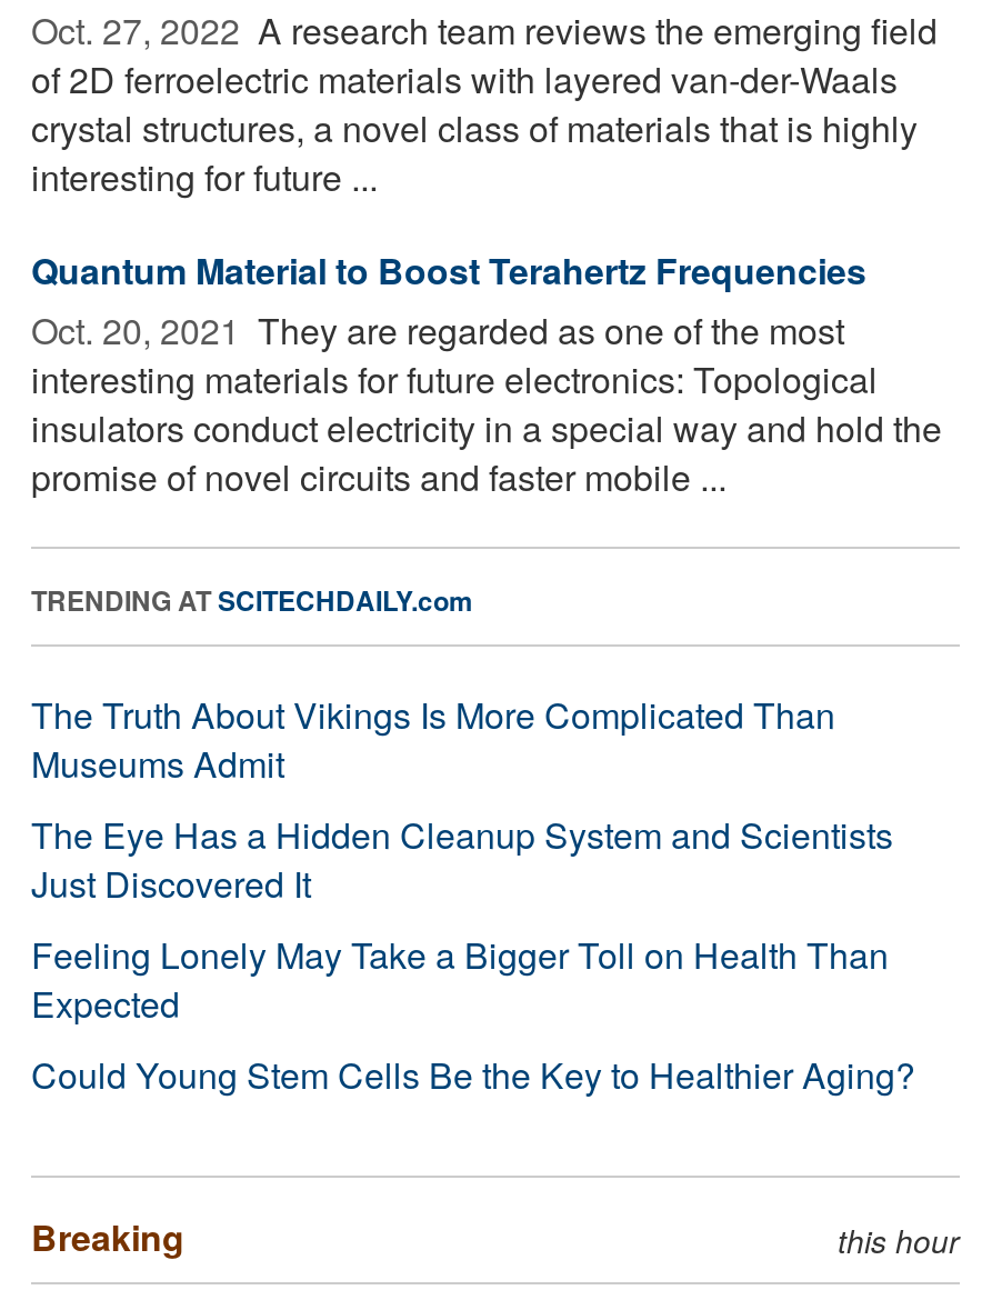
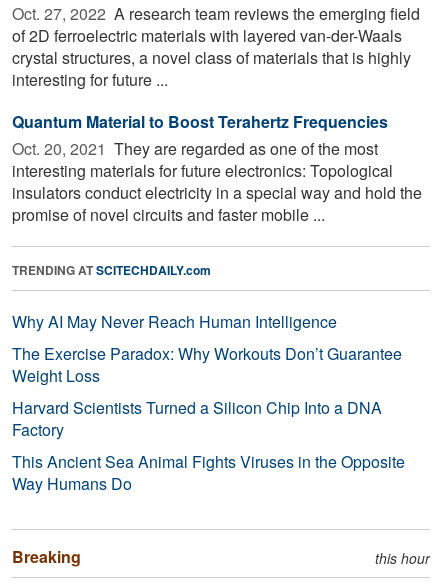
- The Truth About Vikings Is More Complicated Than
- Museums Admit
- The Eye Has a Hidden Cleanup System and Scientists
- Just Discovered It
- Feeling Lonely May Take a Bigger Toll on Health Than
- Expected
- Could Young Stem Cells Be the Key to Healthier Aging?
+ Why AI May Never Reach Human Intelligence
+ The Exercise Paradox: Why Workouts Don’t Guarantee
+ Weight Loss
+ Harvard Scientists Turned a Silicon Chip Into a DNA
+ Factory
+ This Ancient Sea Animal Fights Viruses in the Opposite
+ Way Humans Do
